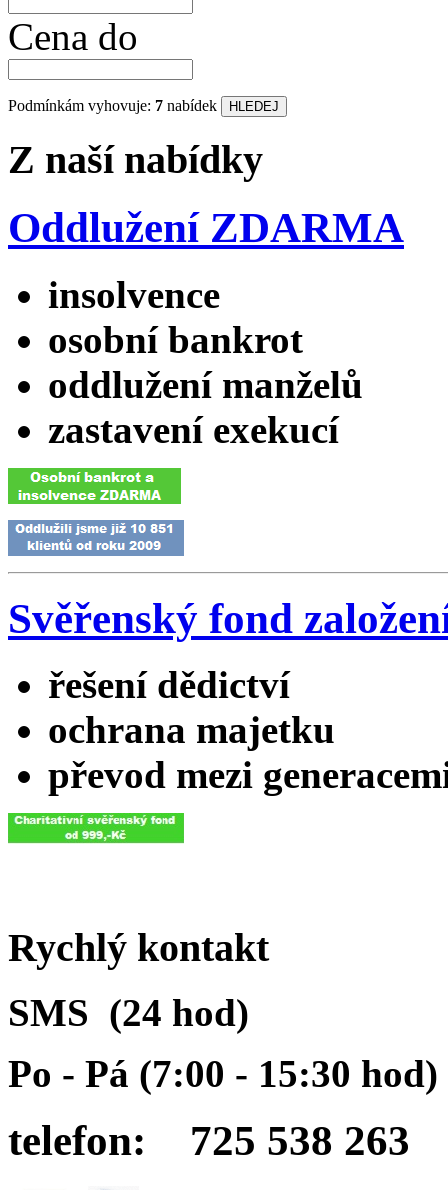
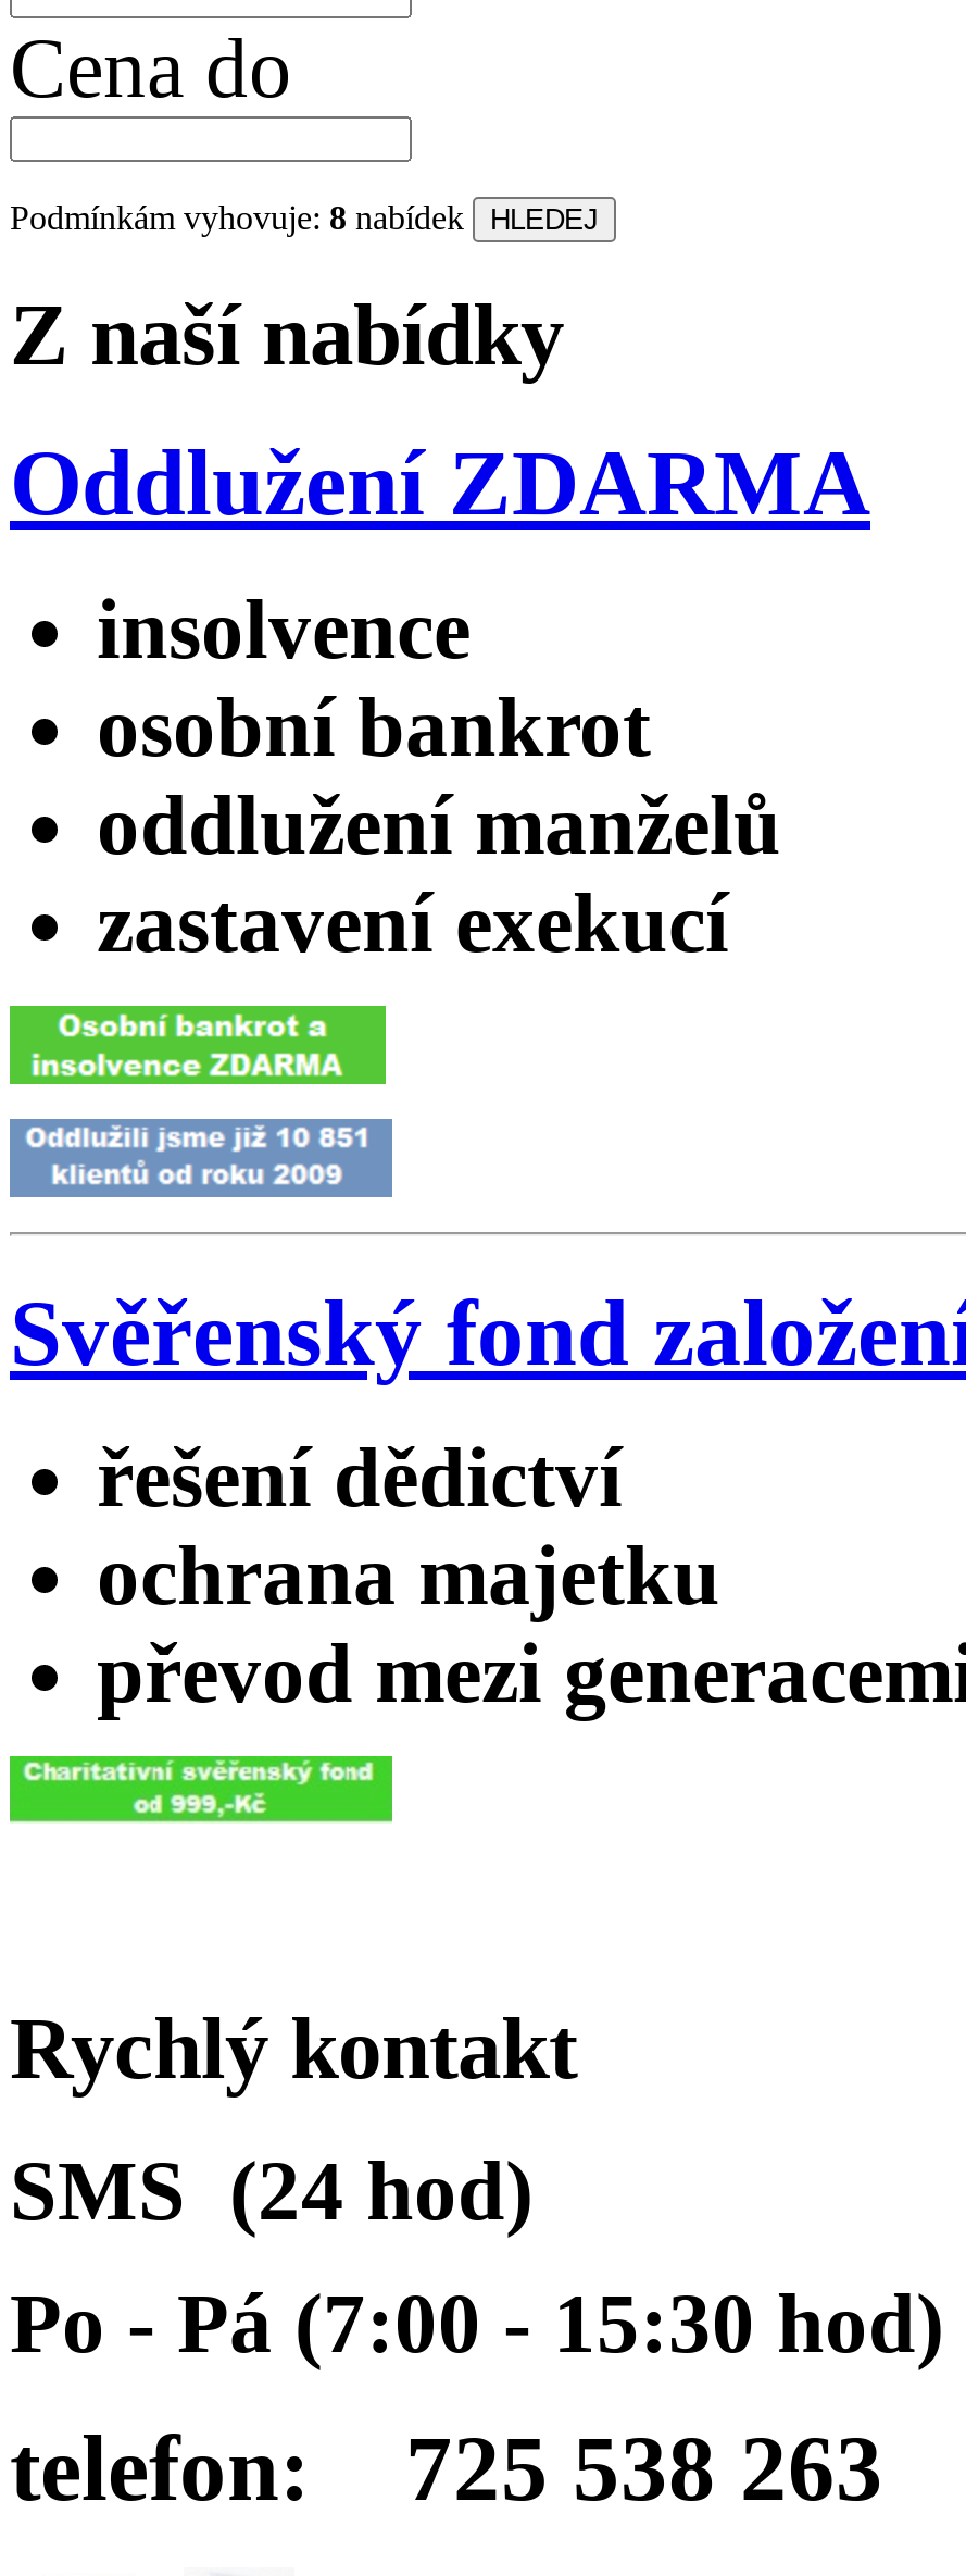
- Podmínkám vyhovuje: 7 nabídek
+ Podmínkám vyhovuje: 8 nabídek
